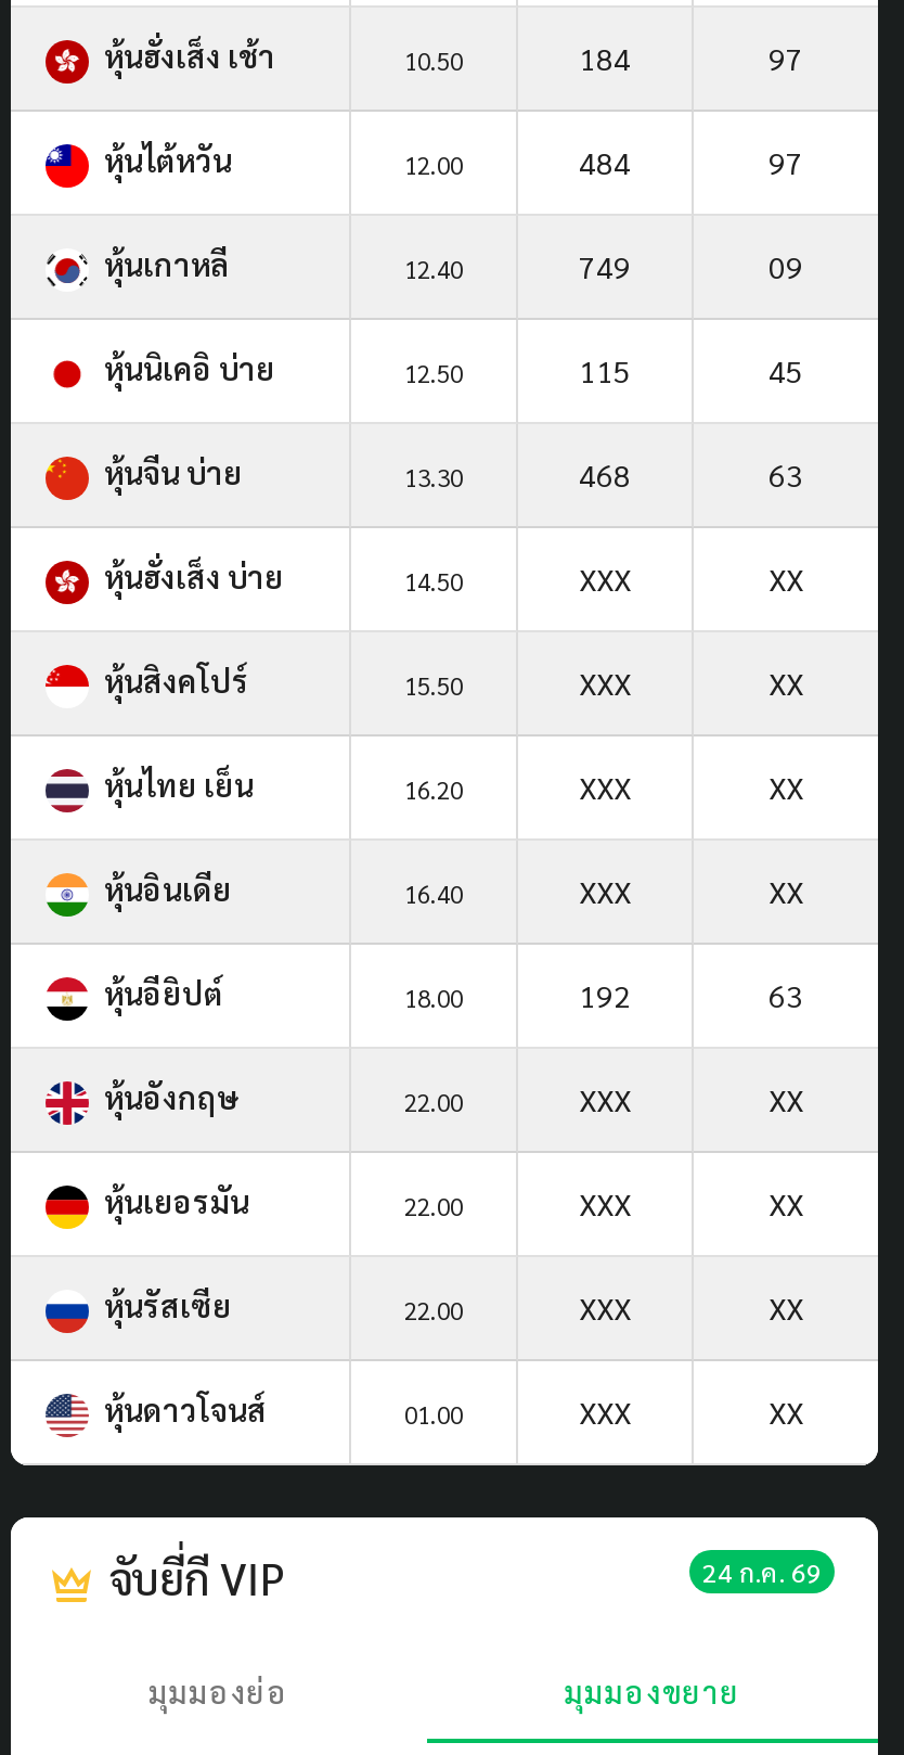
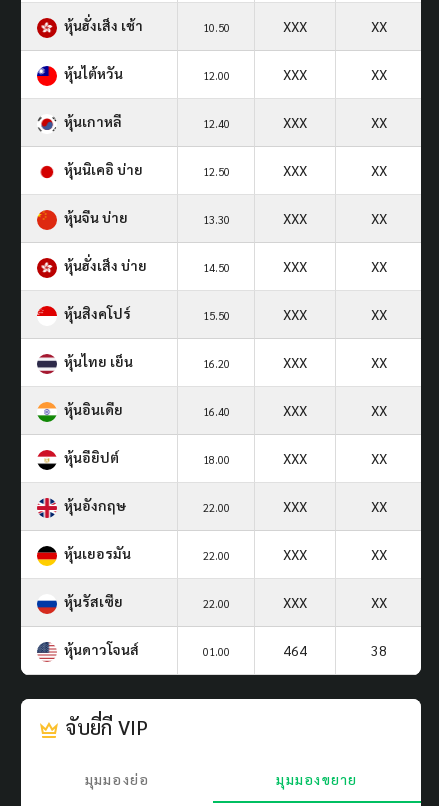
- 184
- 97
+ XXX
+ XX

- 484
- 97
+ XXX
+ XX

- 749
- 09
+ XXX
+ XX

- 115
- 45
+ XXX
+ XX

- 468
- 63
+ XXX
+ XX

- 192
- 63
+ XXX
+ XX

- XXX
- XX
+ 464
+ 38

- 24 ก.ค. 69
